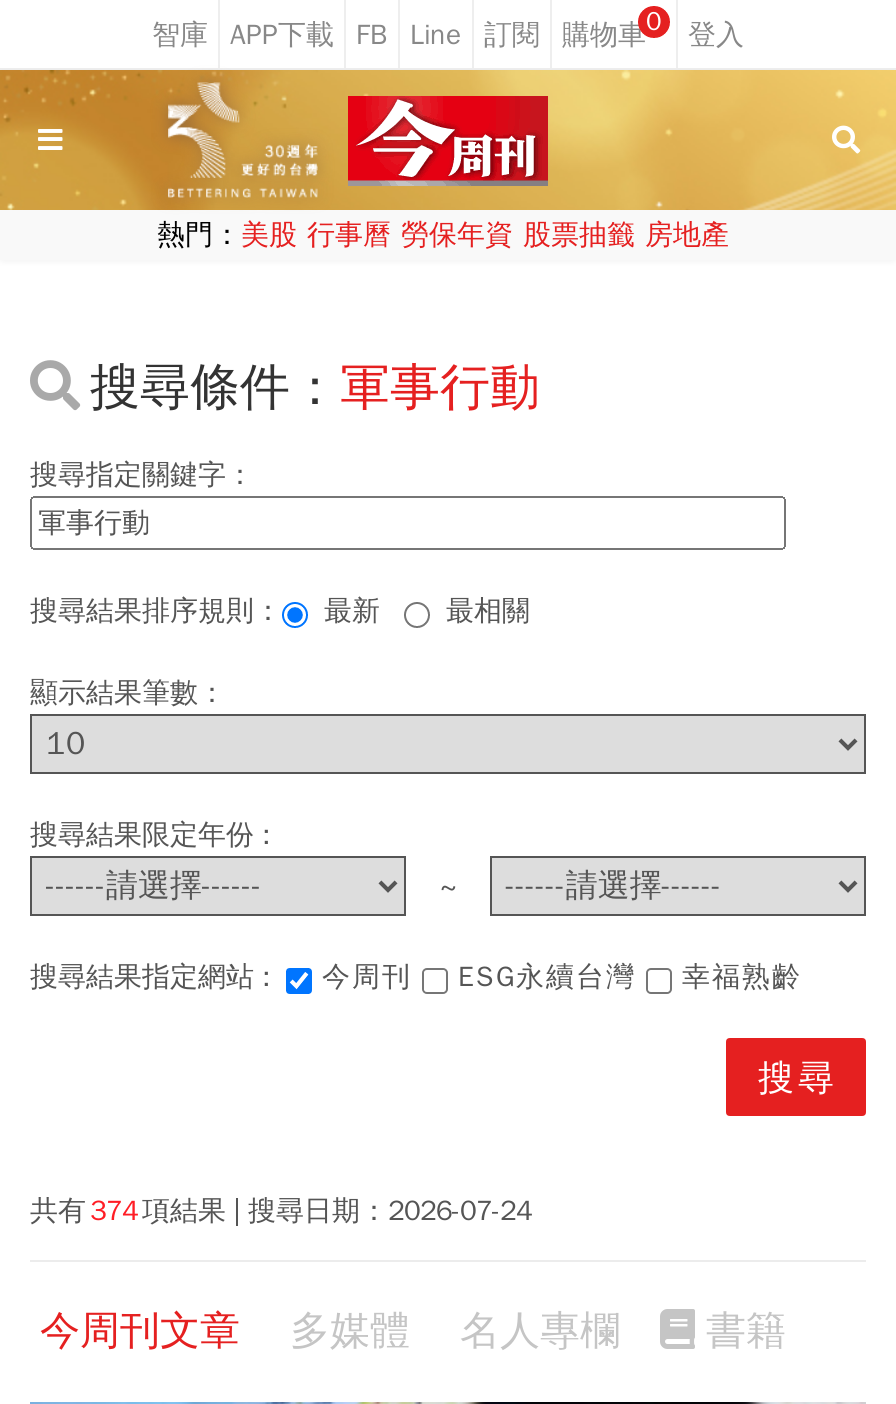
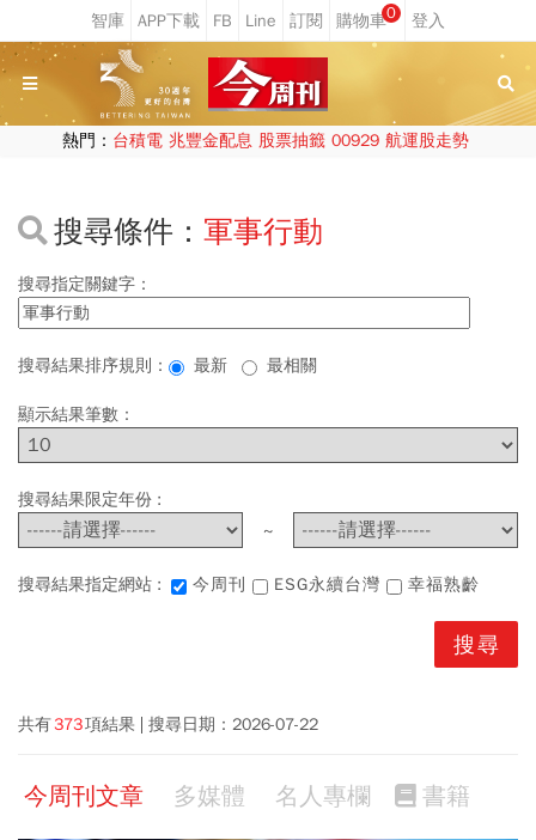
- 熱門：美股 行事曆 勞保年資 股票抽籤 房地產
+ 熱門：台積電 兆豐金配息 股票抽籤 00929 航運股走勢

- 共有 374 項結果
+ 共有 373 項結果

- 搜尋日期：2026-07-24
+ 搜尋日期：2026-07-22
